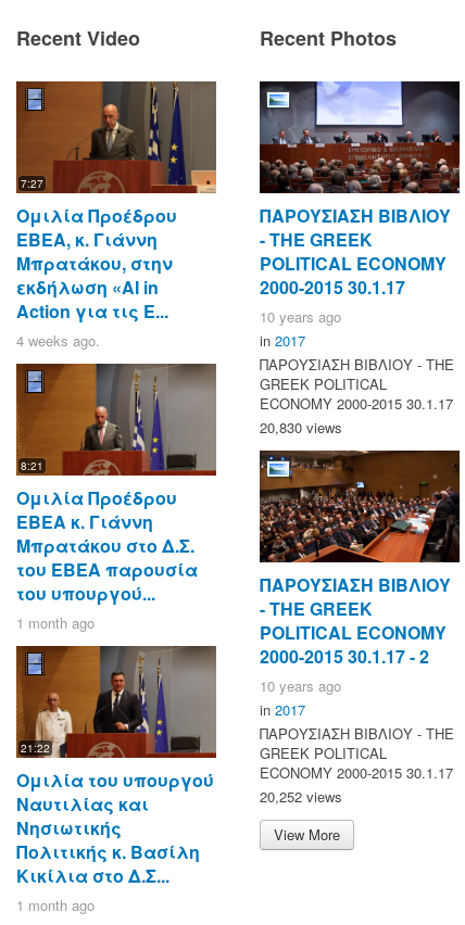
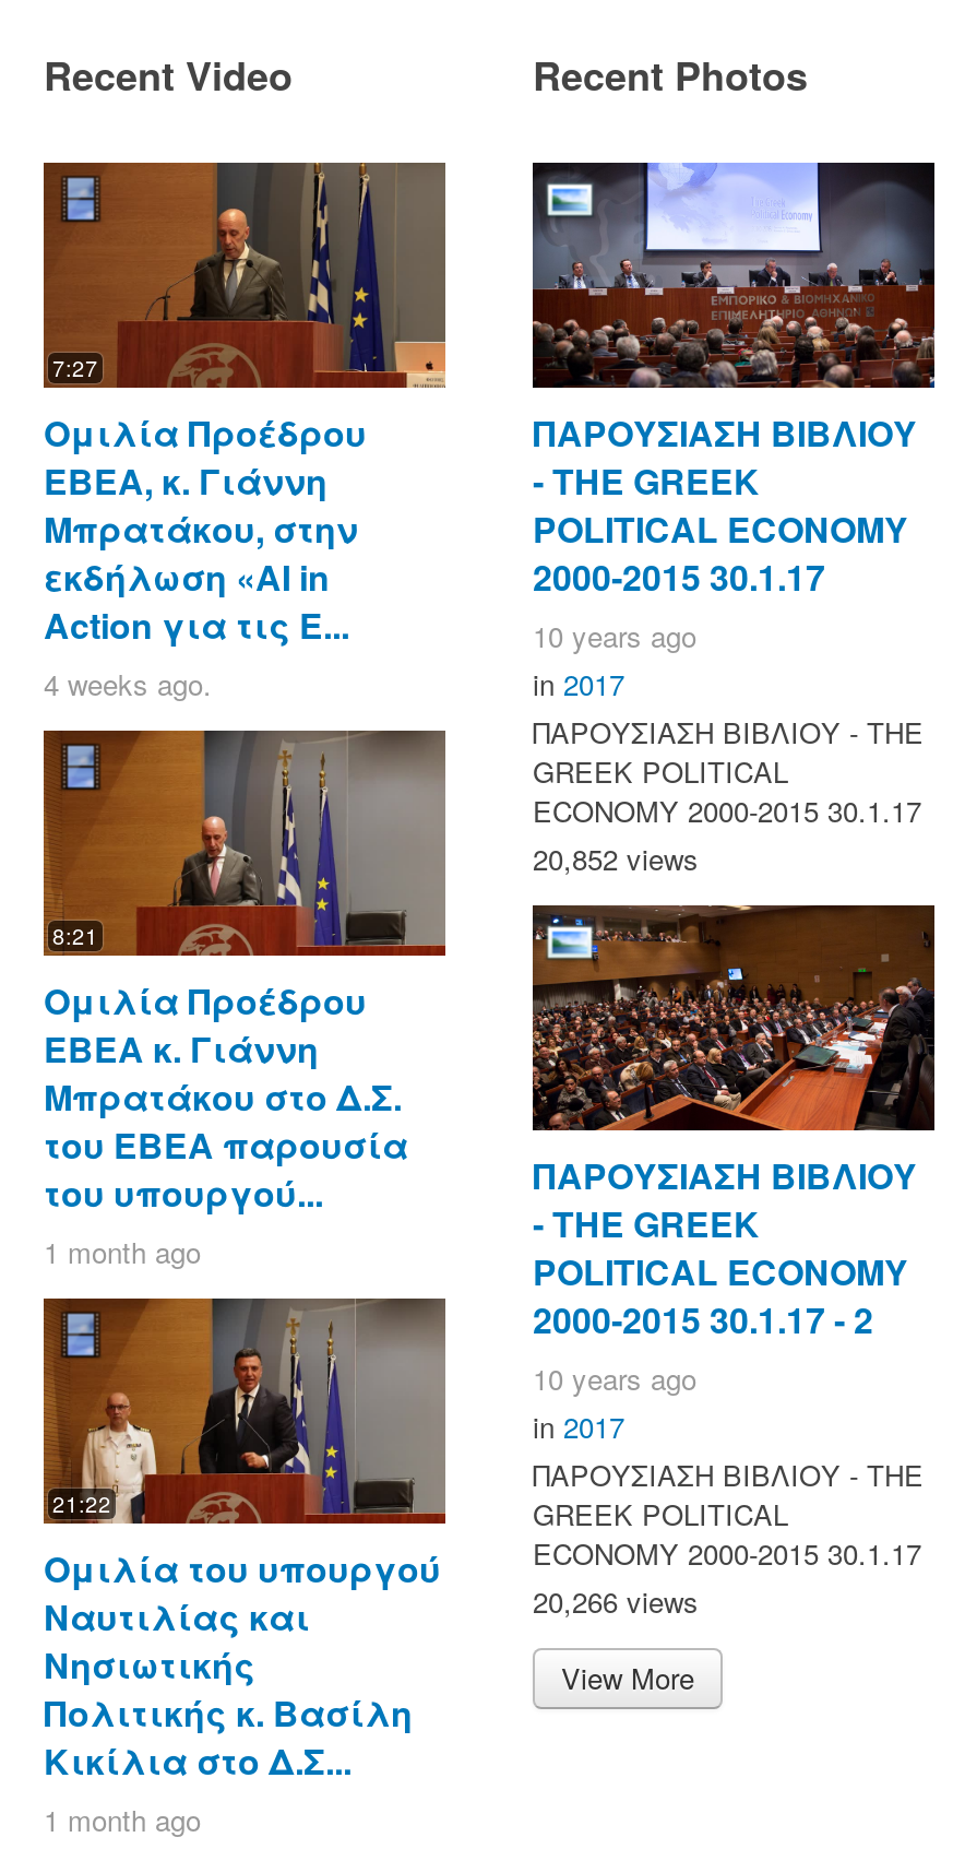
- 20,830 views
+ 20,852 views

- 20,252 views
+ 20,266 views
